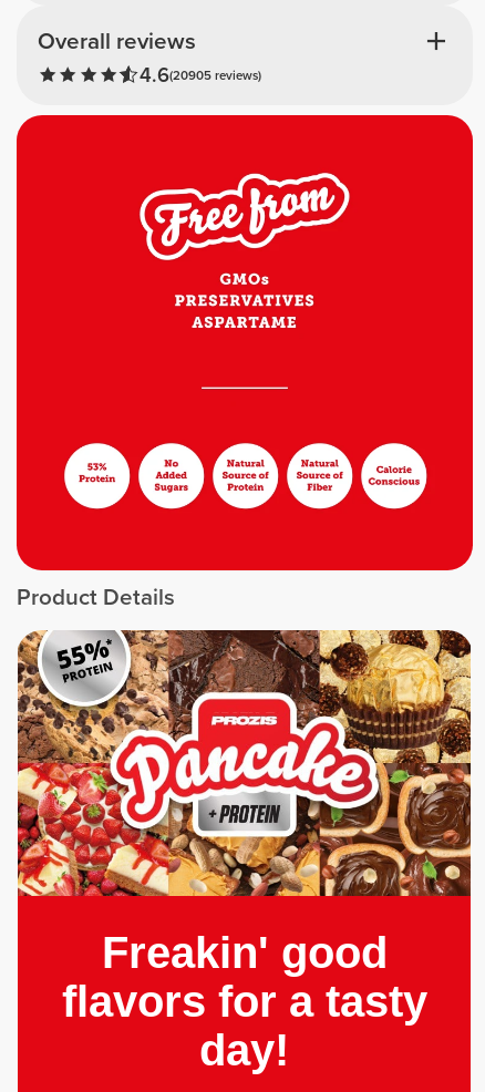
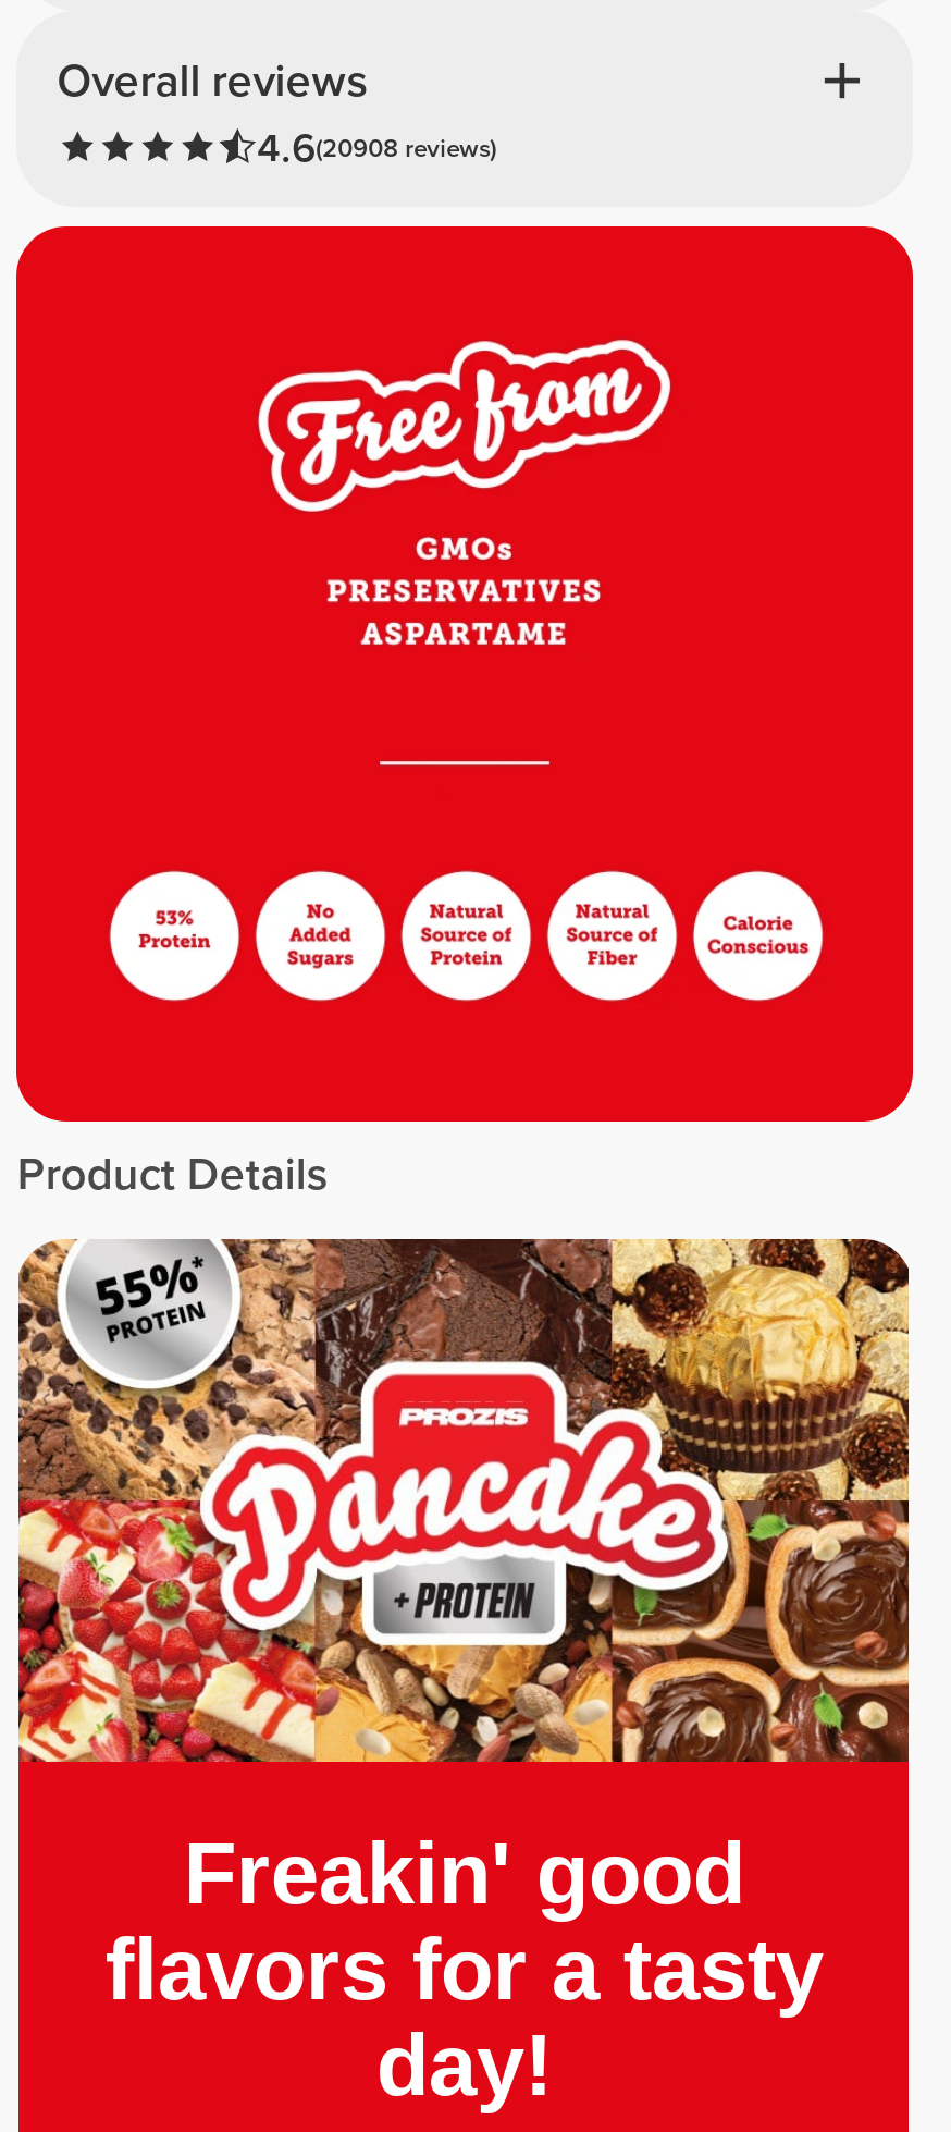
- 4.6(20905 reviews)
+ 4.6(20908 reviews)
